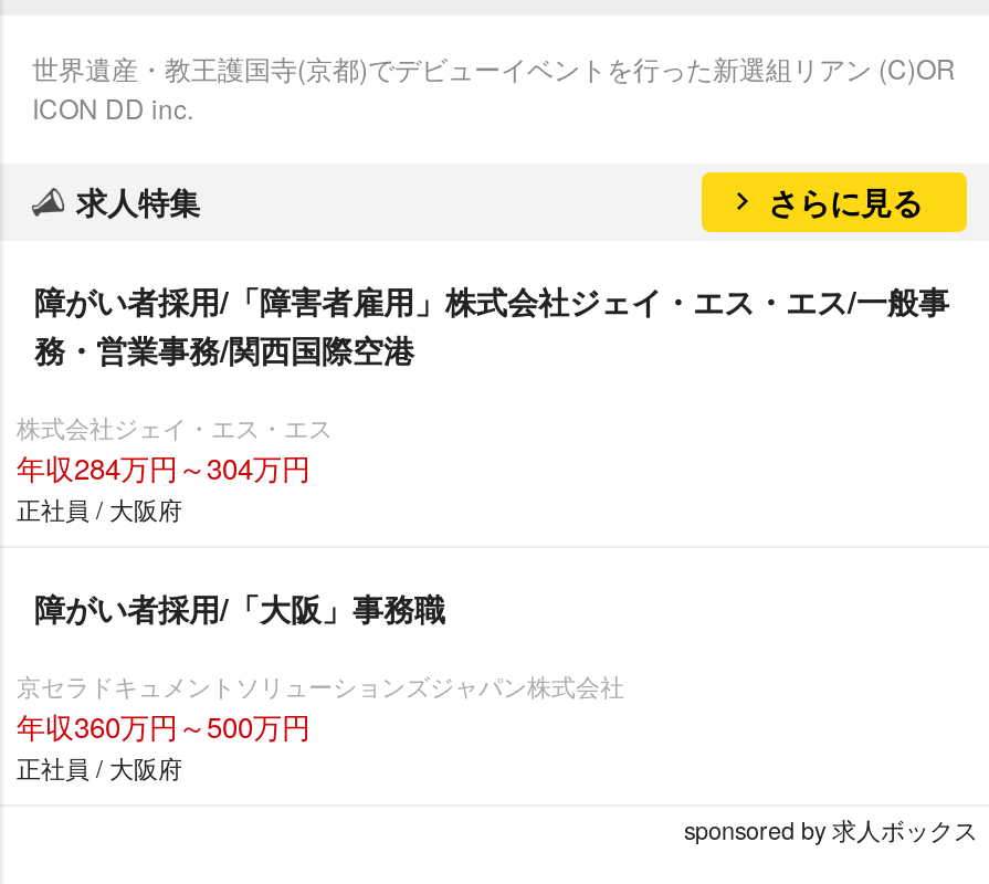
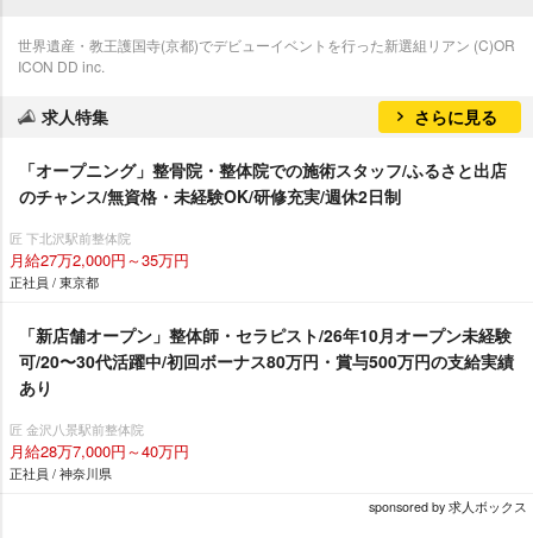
- 障がい者採用/「障害者雇用」株式会社ジェイ・エス・エス/一般事
- 務・営業事務/関西国際空港
+ 「オープニング」整骨院・整体院での施術スタッフ/ふるさと出店
+ のチャンス/無資格・未経験OK/研修充実/週休2日制

- 株式会社ジェイ・エス・エス
- 年収284万円～304万円
- 正社員 / 大阪府
+ 匠 下北沢駅前整体院
+ 月給27万2,000円～35万円
+ 正社員 / 東京都

- 障がい者採用/「大阪」事務職
+ 「新店舗オープン」整体師・セラピスト/26年10月オープン未経験
+ 可/20〜30代活躍中/初回ボーナス80万円・賞与500万円の支給実績
+ あり

- 京セラドキュメントソリューションズジャパン株式会社
- 年収360万円～500万円
- 正社員 / 大阪府
+ 匠 金沢八景駅前整体院
+ 月給28万7,000円～40万円
+ 正社員 / 神奈川県
